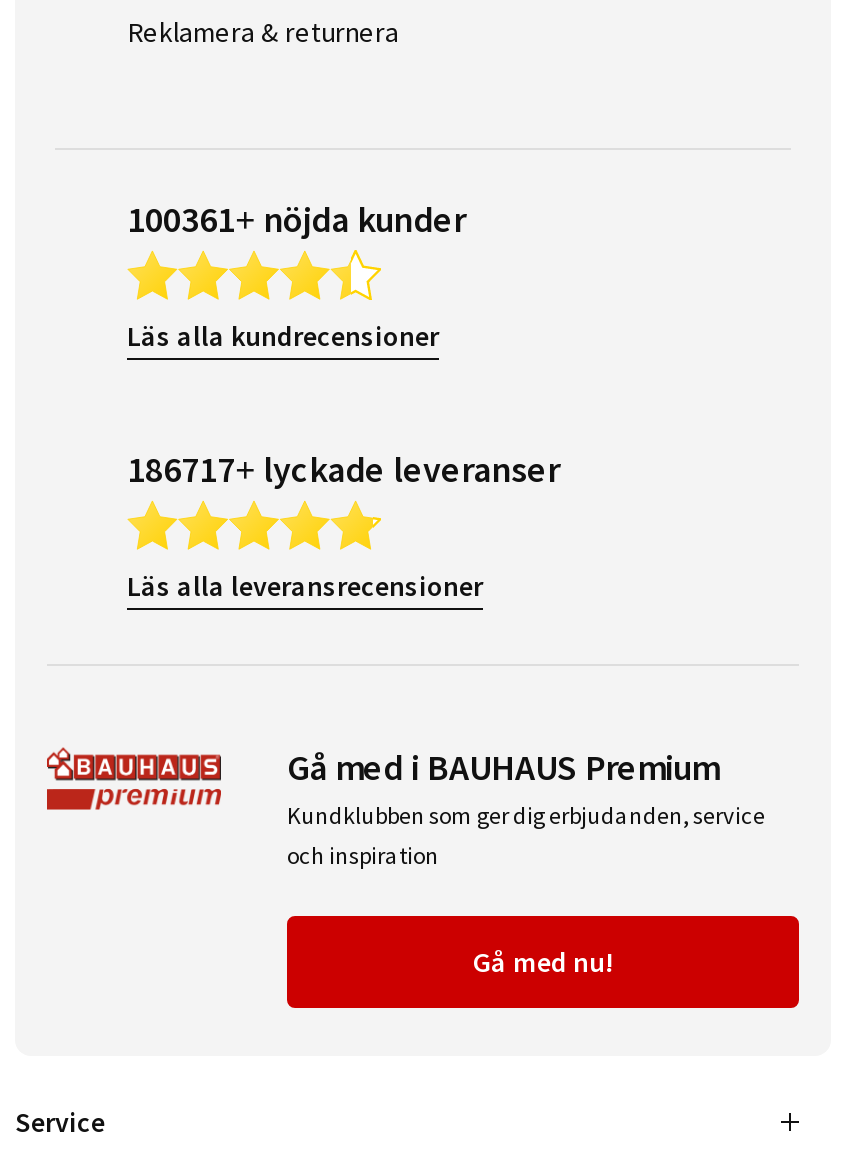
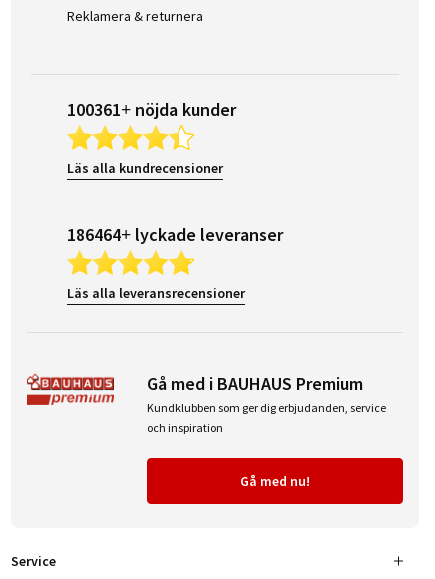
- 186717+ lyckade leveranser
+ 186464+ lyckade leveranser
